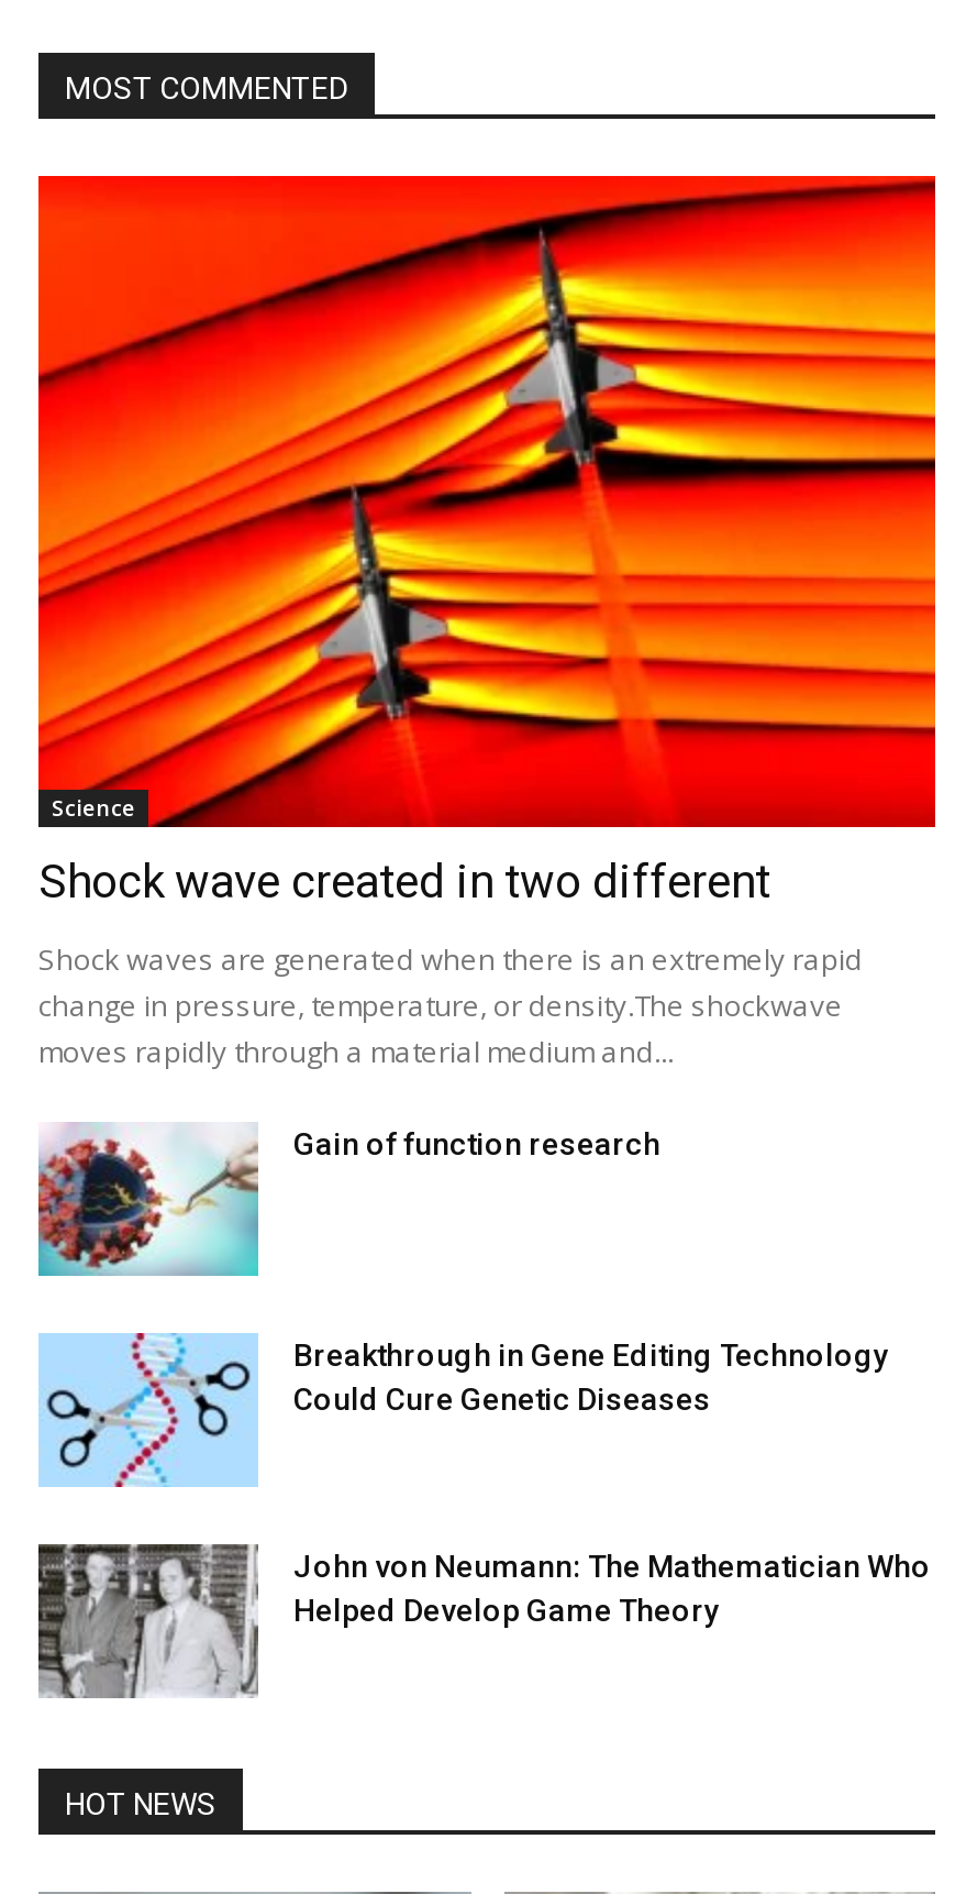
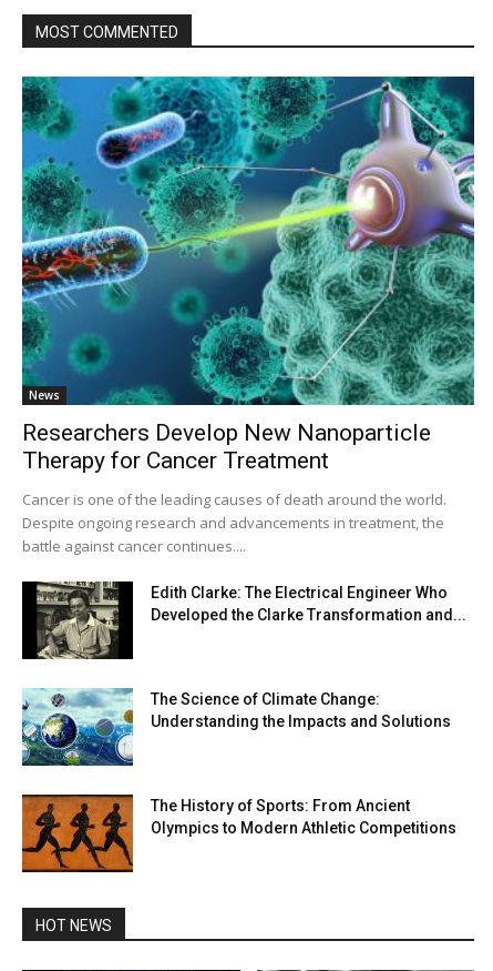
- [image]
- Science
+ [image]
+ News

- Shock wave created in two different
+ Researchers Develop New Nanoparticle
+ Therapy for Cancer Treatment

- Shock waves are generated when there is an extremely rapid
- change in pressure, temperature, or density.The shockwave
- moves rapidly through a material medium and...
+ Cancer is one of the leading causes of death around the world.
+ Despite ongoing research and advancements in treatment, the
+ battle against cancer continues....

- [image]
- Gain of function research
+ [image]
+ Edith Clarke: The Electrical Engineer Who
+ Developed the Clarke Transformation and...

- [image]
- Breakthrough in Gene Editing Technology
- Could Cure Genetic Diseases
+ [image]
+ The Science of Climate Change:
+ Understanding the Impacts and Solutions

- [image]
- John von Neumann: The Mathematician Who
- Helped Develop Game Theory
+ [image]
+ The History of Sports: From Ancient
+ Olympics to Modern Athletic Competitions
